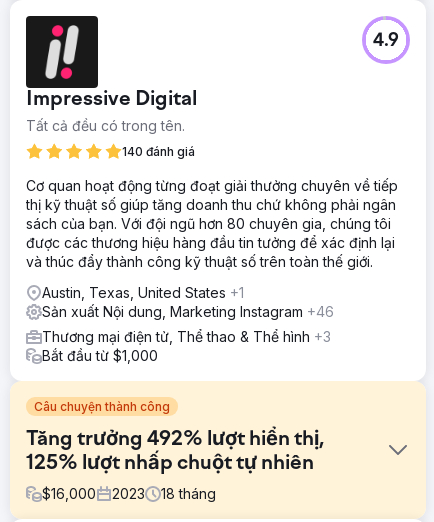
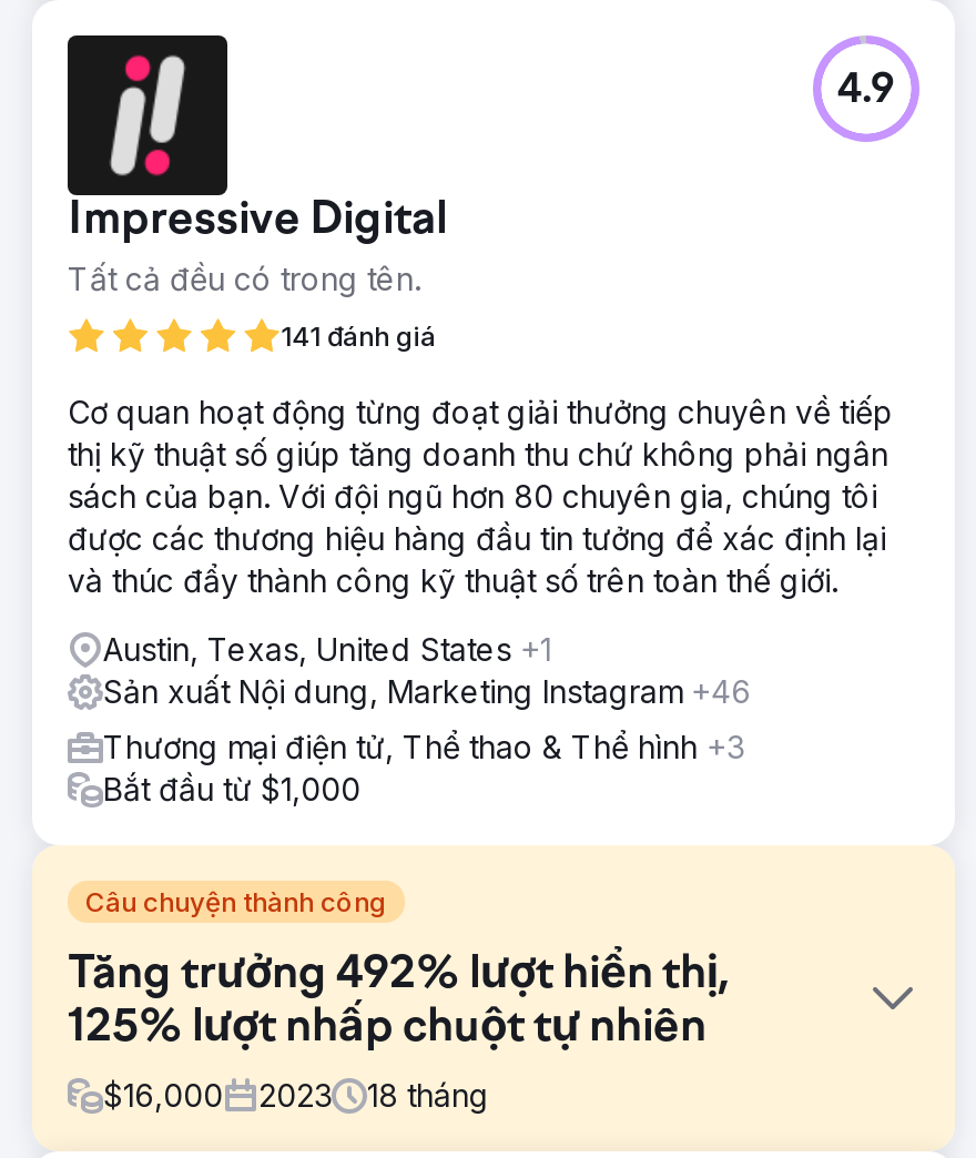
- 140 đánh giá
+ 141 đánh giá
